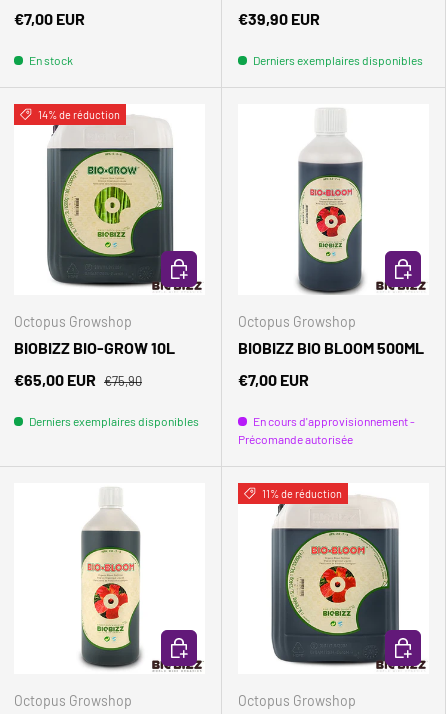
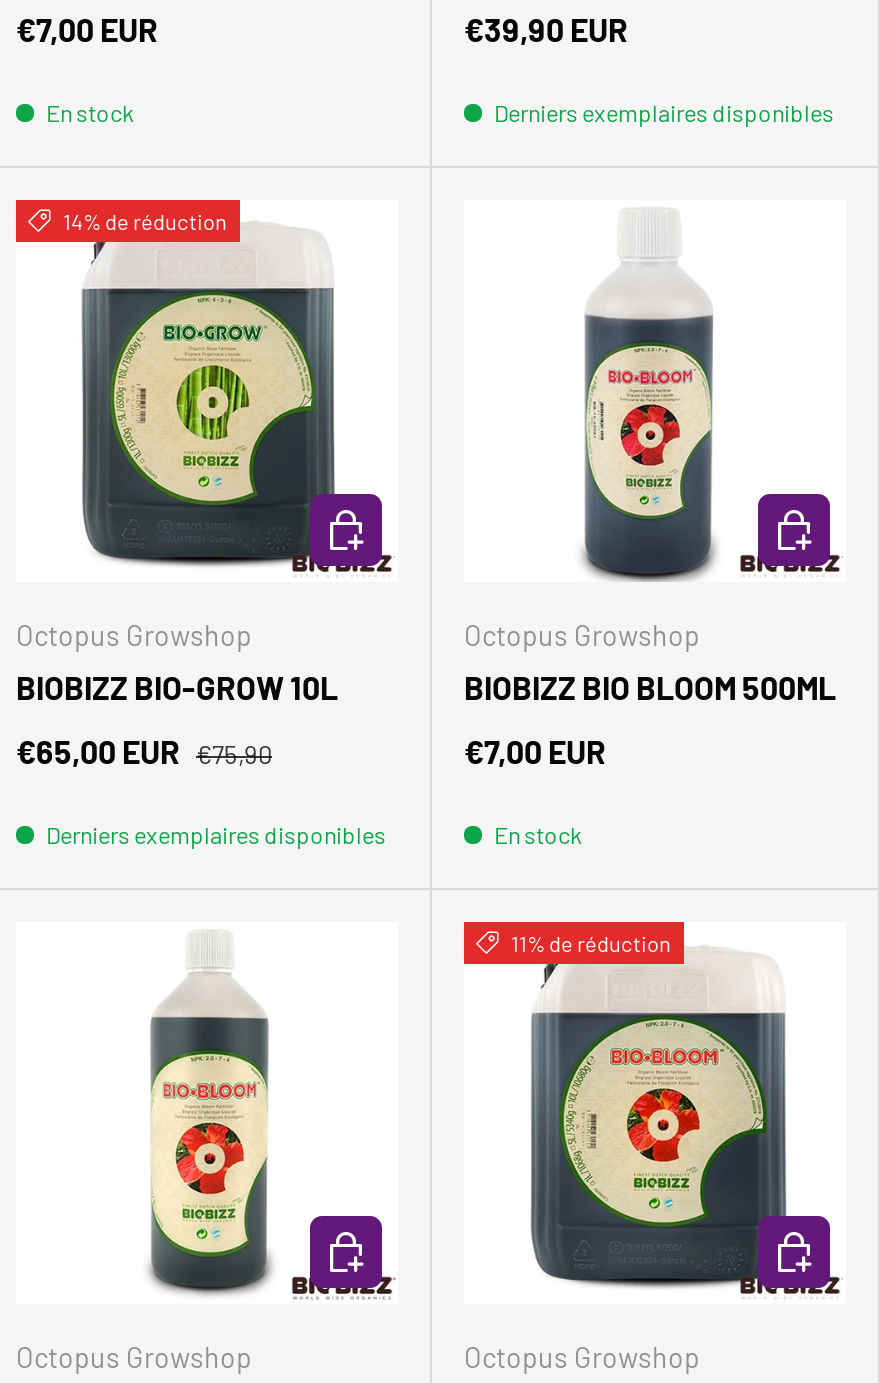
- En cours d'approvisionnement -
- Précomande autorisée
+ En stock
